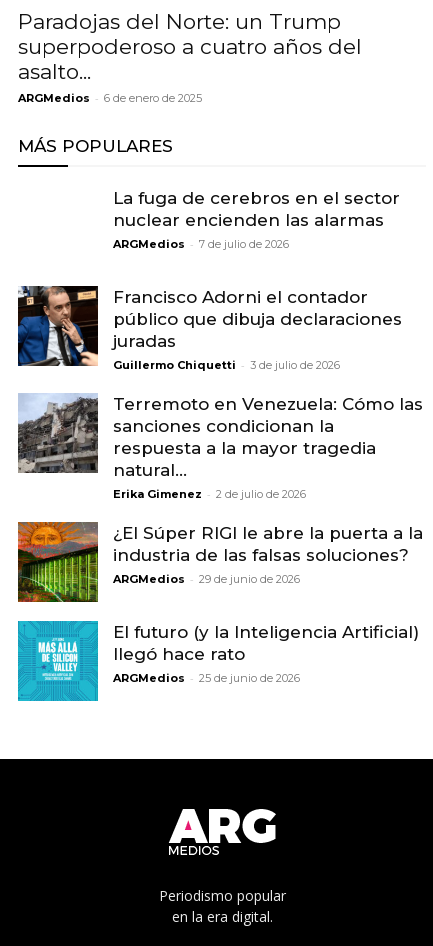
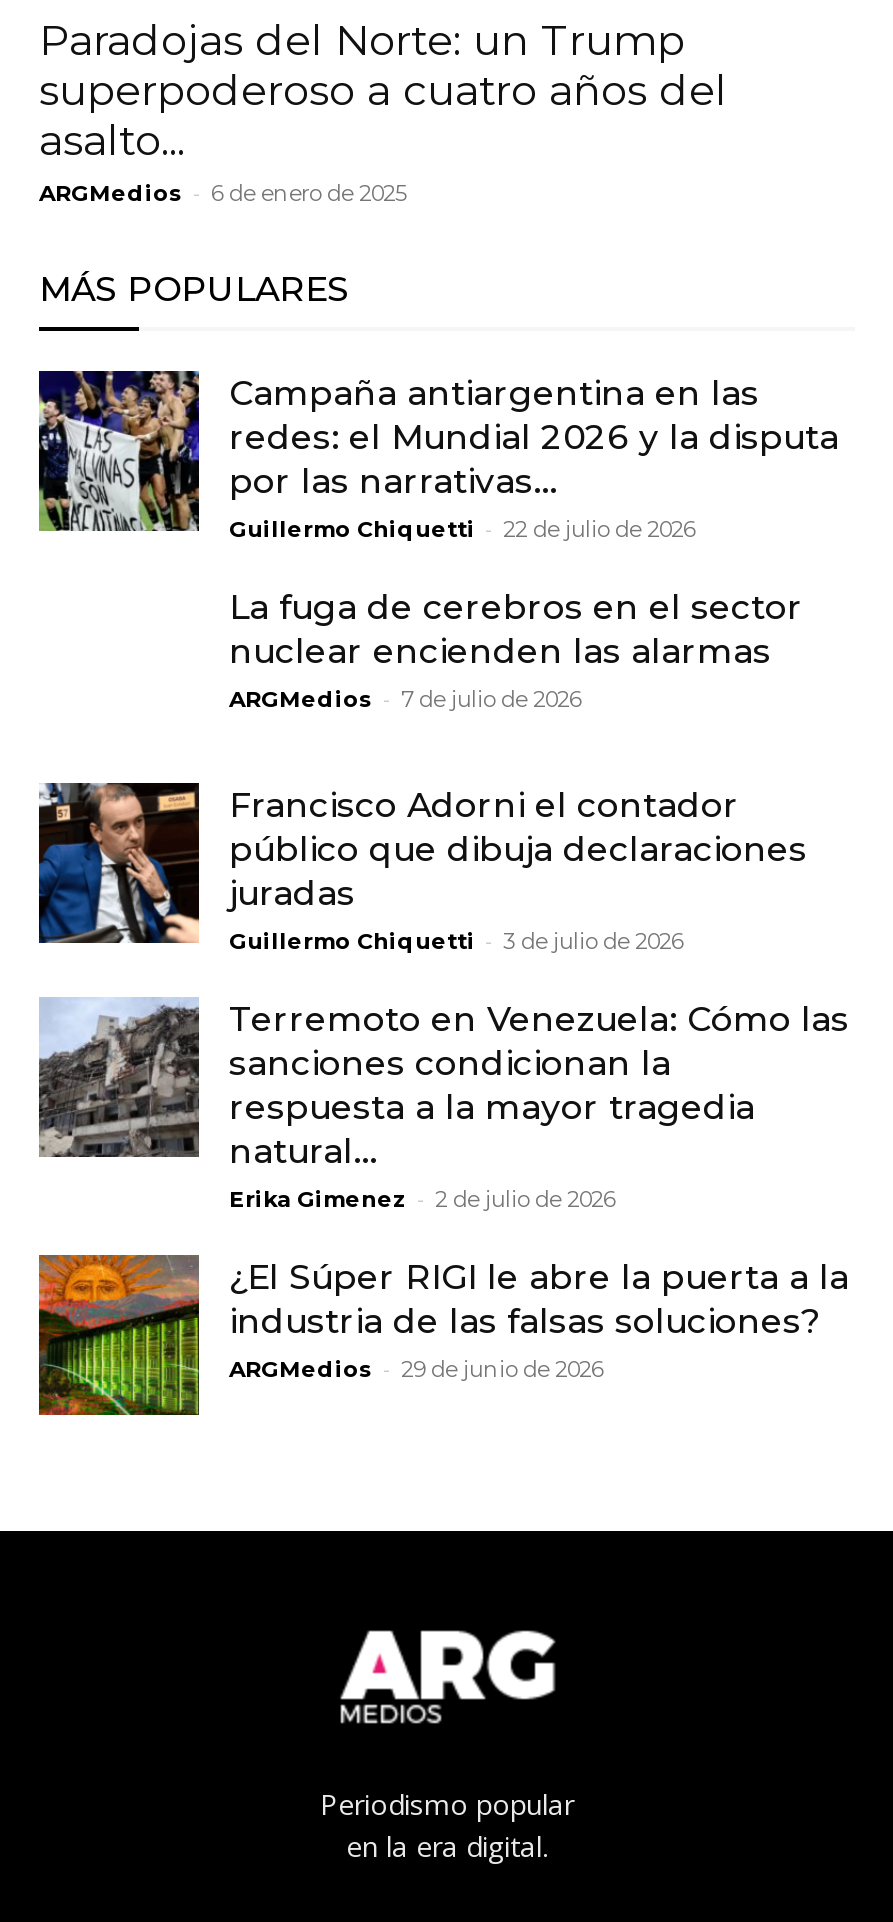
+ [image]
+ Campaña antiargentina en las
+ redes: el Mundial 2026 y la disputa
+ por las narrativas...
+ Guillermo Chiquetti - 22 de julio de 2026

moved down: [image] | La fuga de cerebros en el sector | nuclear encienden las alarmas | ... | industria de las falsas soluciones? | ARGMedios - 29 de junio de 2026

- [image]
- El futuro (y la Inteligencia Artificial)
- llegó hace rato
- ARGMedios - 25 de junio de 2026
